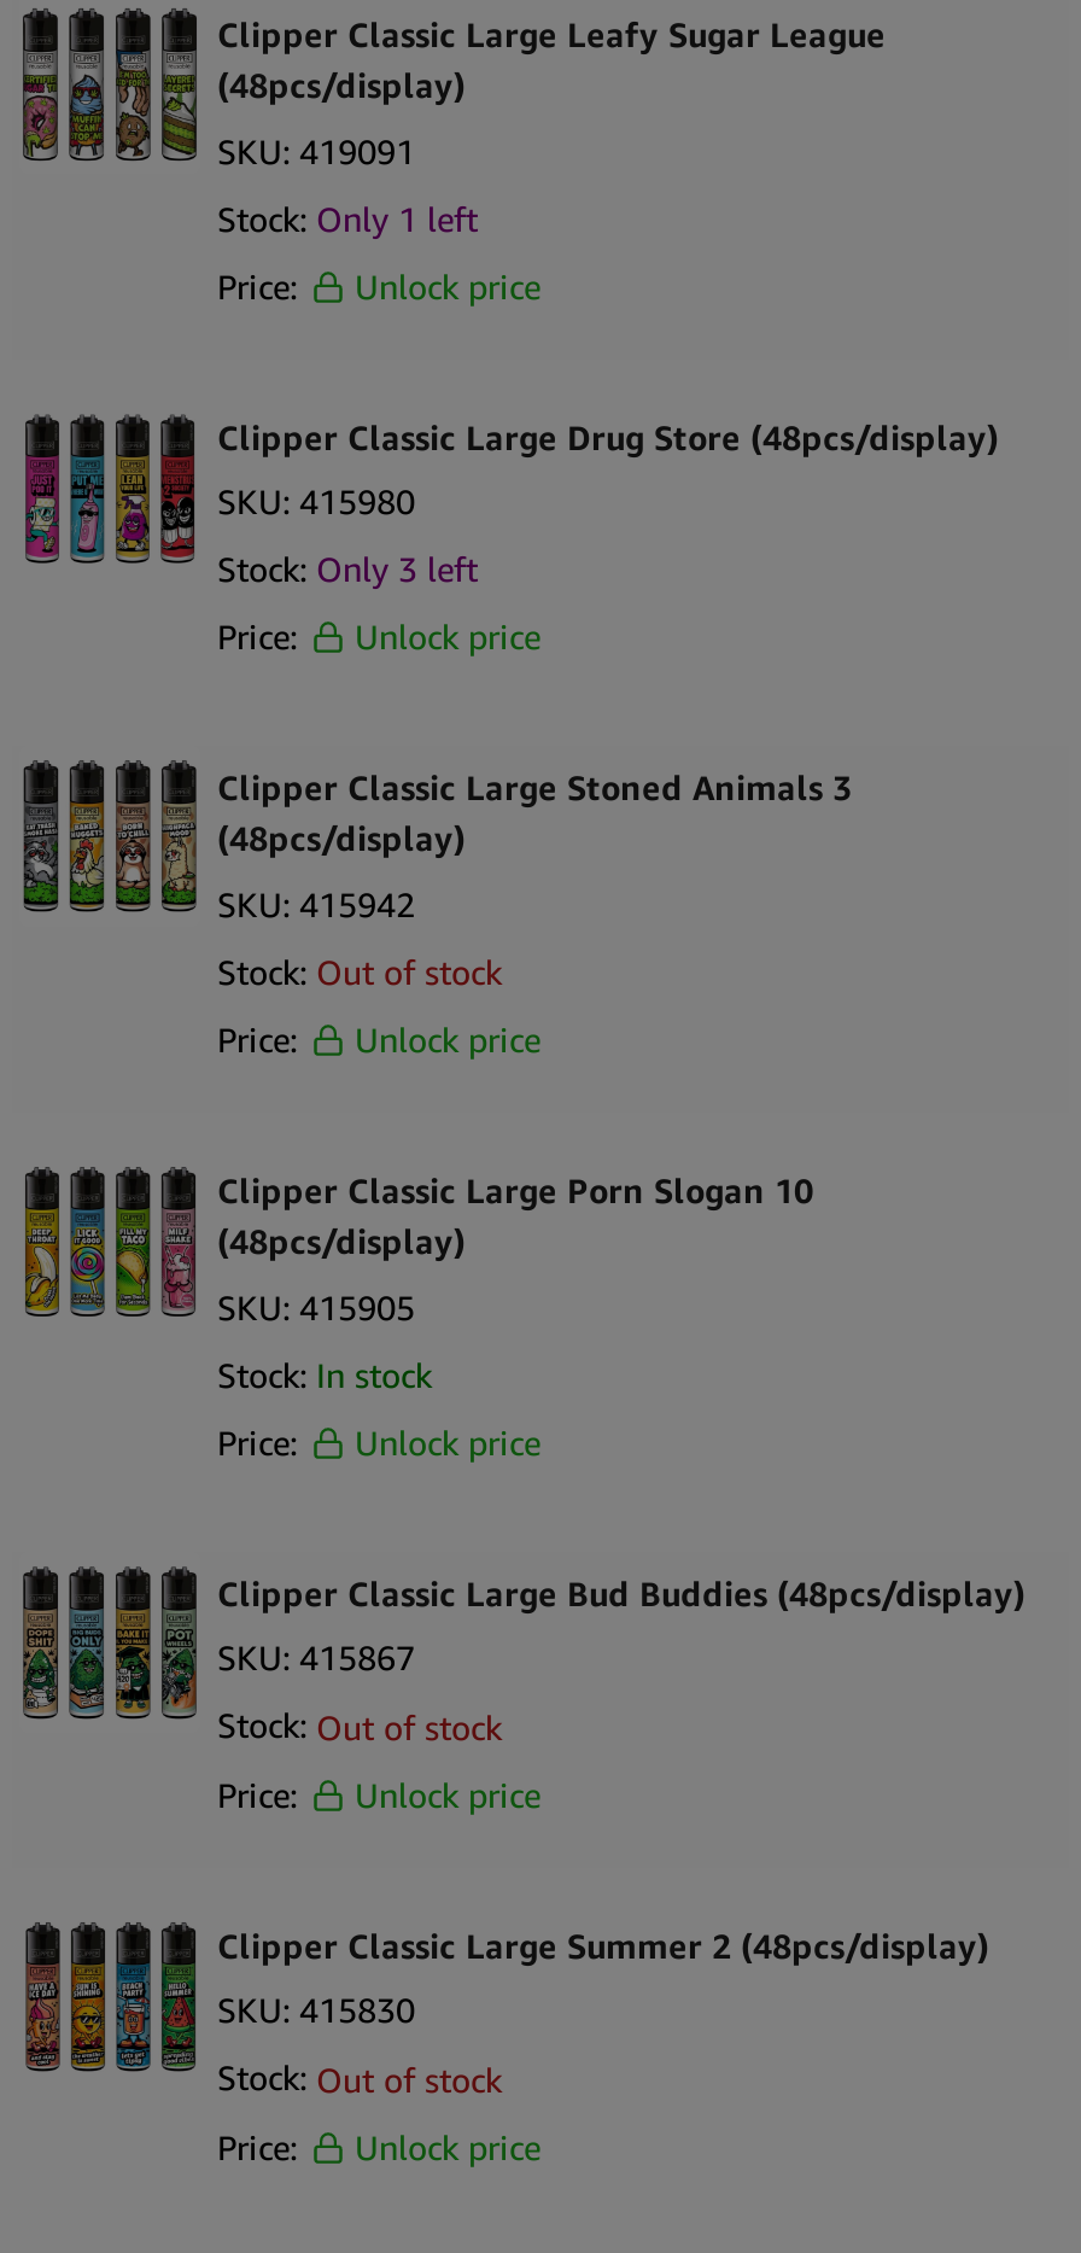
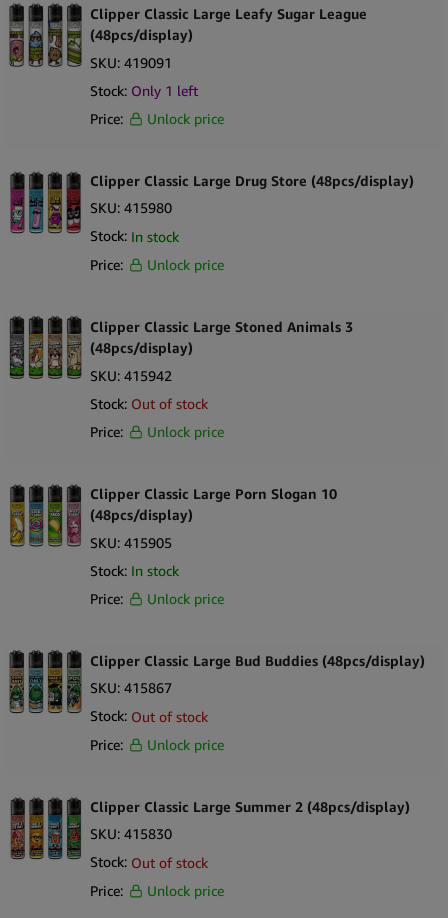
- Stock: Only 3 left
+ Stock: In stock
